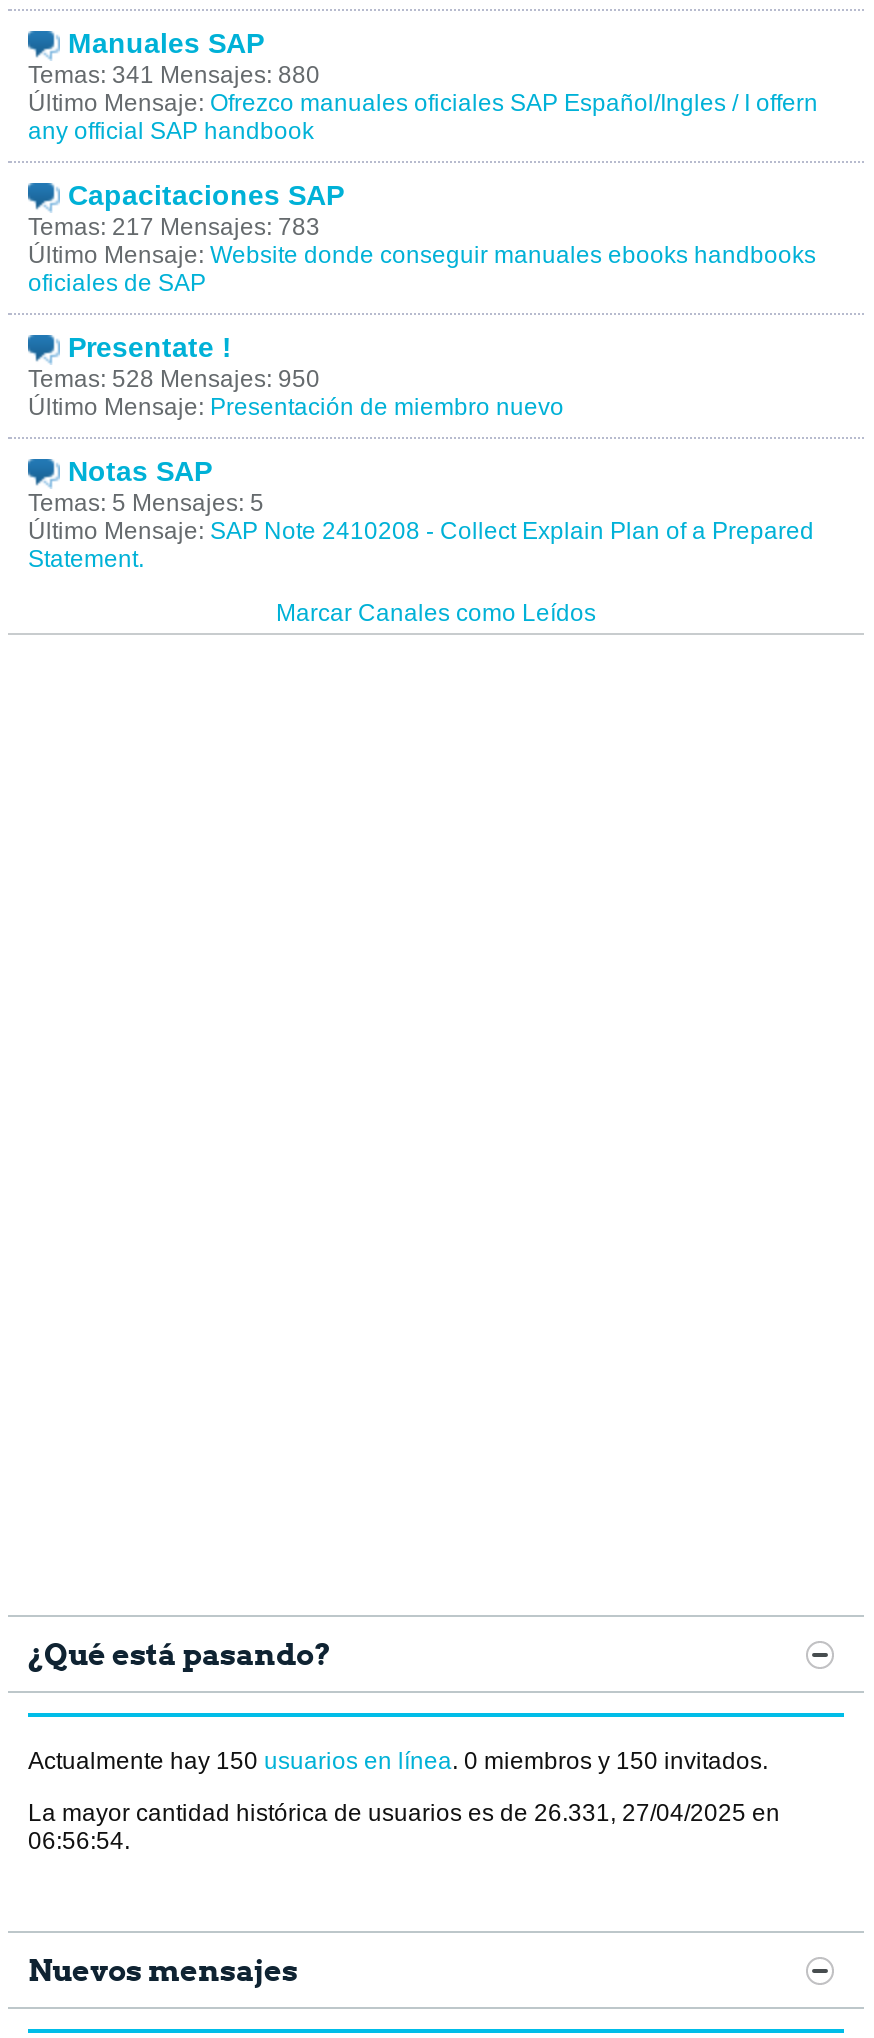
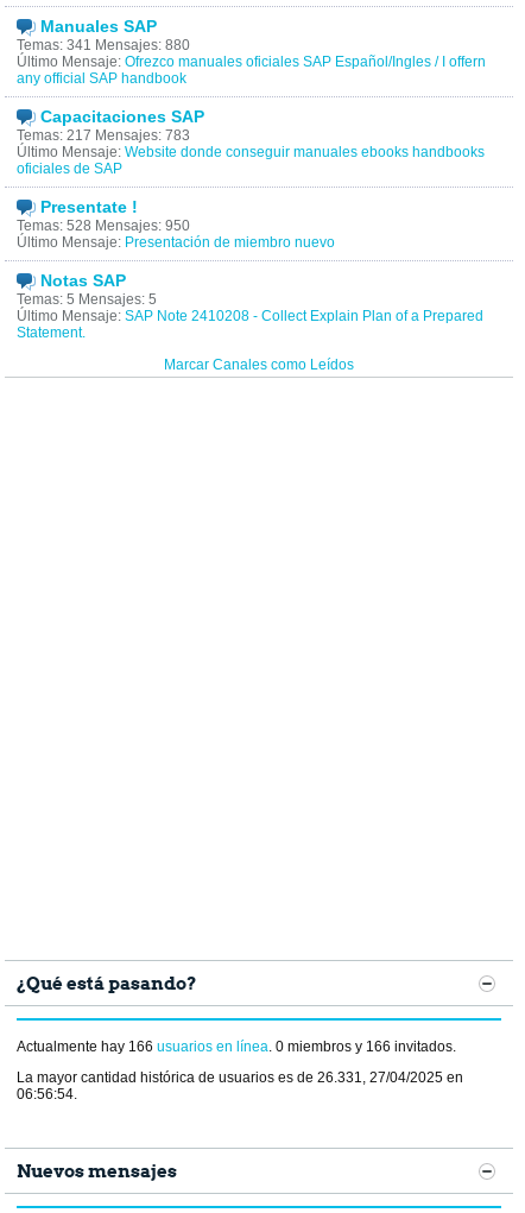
- Actualmente hay 150 usuarios en línea. 0 miembros y 150 invitados.
+ Actualmente hay 166 usuarios en línea. 0 miembros y 166 invitados.
